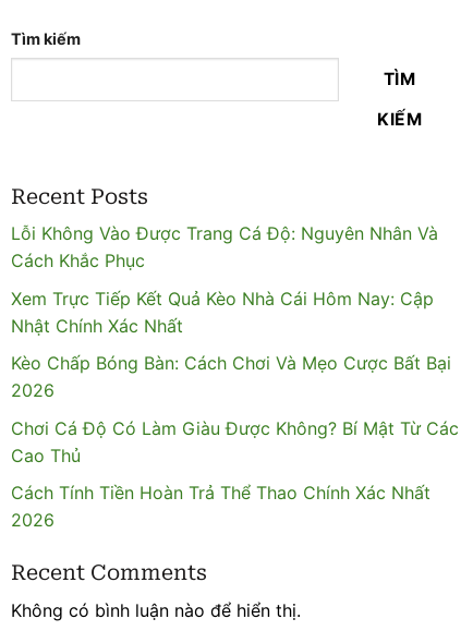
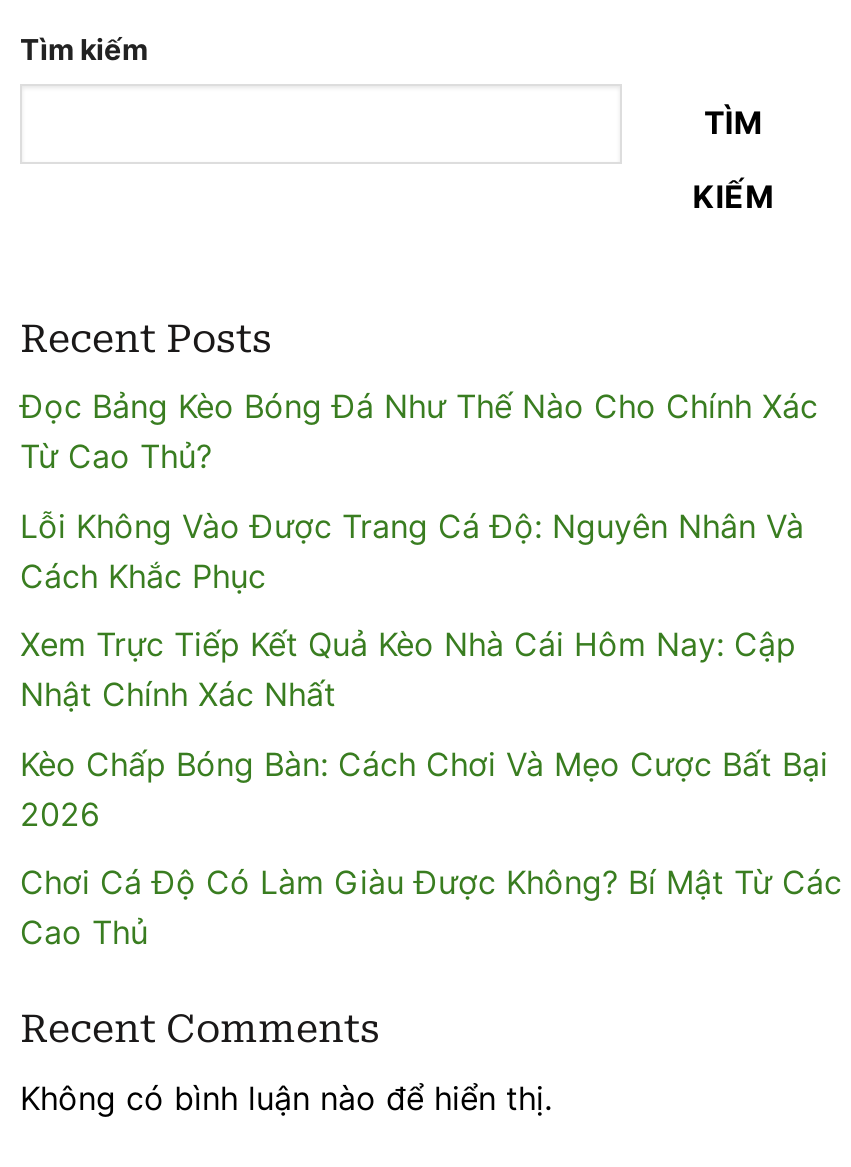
+ Đọc Bảng Kèo Bóng Đá Như Thế Nào Cho Chính Xác
+ Từ Cao Thủ?

moved down: Lỗi Không Vào Được Trang Cá Độ: Nguyên Nhân Và | Cách Khắc Phục | Xem Trực Tiếp Kết Quả Kèo Nhà Cái Hôm Nay: Cập | Nhật Chính Xác Nhất | Kèo Chấp Bóng Bàn: Cách Chơi Và Mẹo Cược Bất Bại | 2026 | Chơi Cá Độ Có Làm Giàu Được Không? Bí Mật Từ Các | Cao Thủ

- Cách Tính Tiền Hoàn Trả Thể Thao Chính Xác Nhất
- 2026
